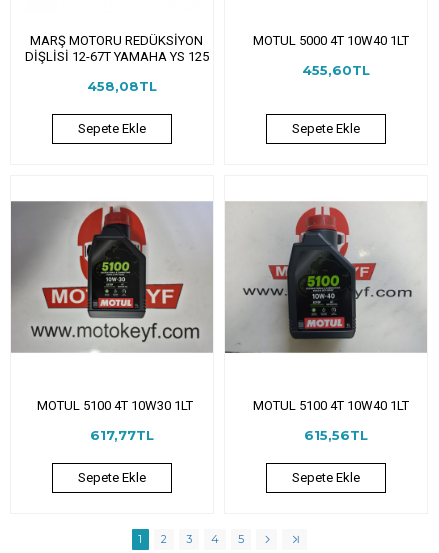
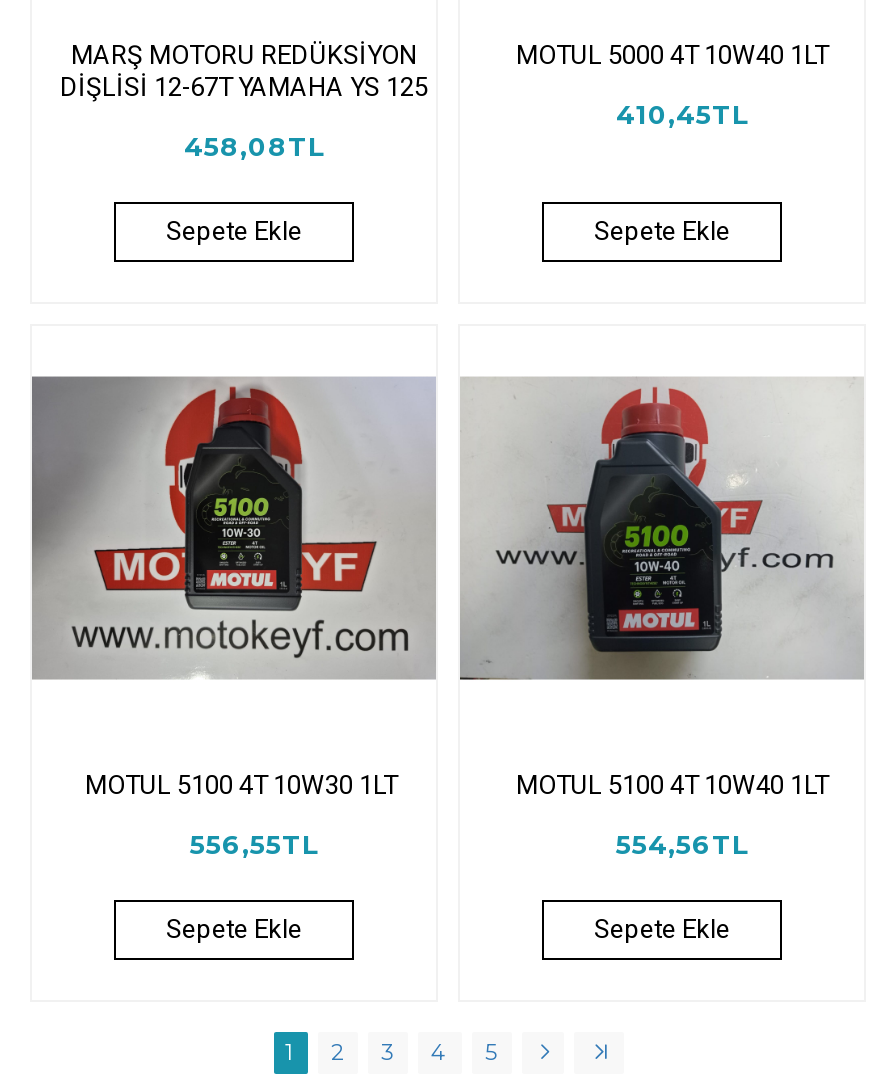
- 455,60TL
+ 410,45TL

- 617,77TL
+ 556,55TL

- 615,56TL
+ 554,56TL
